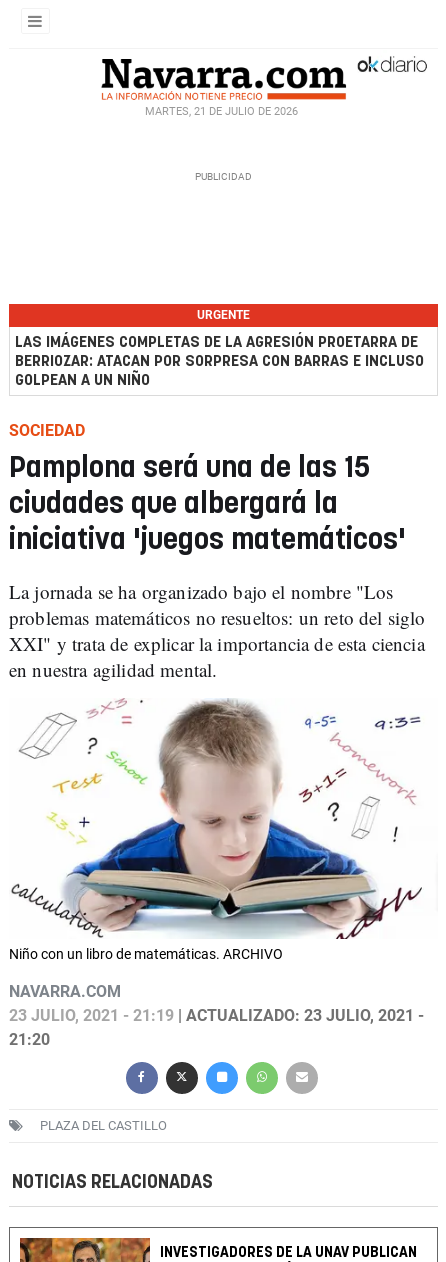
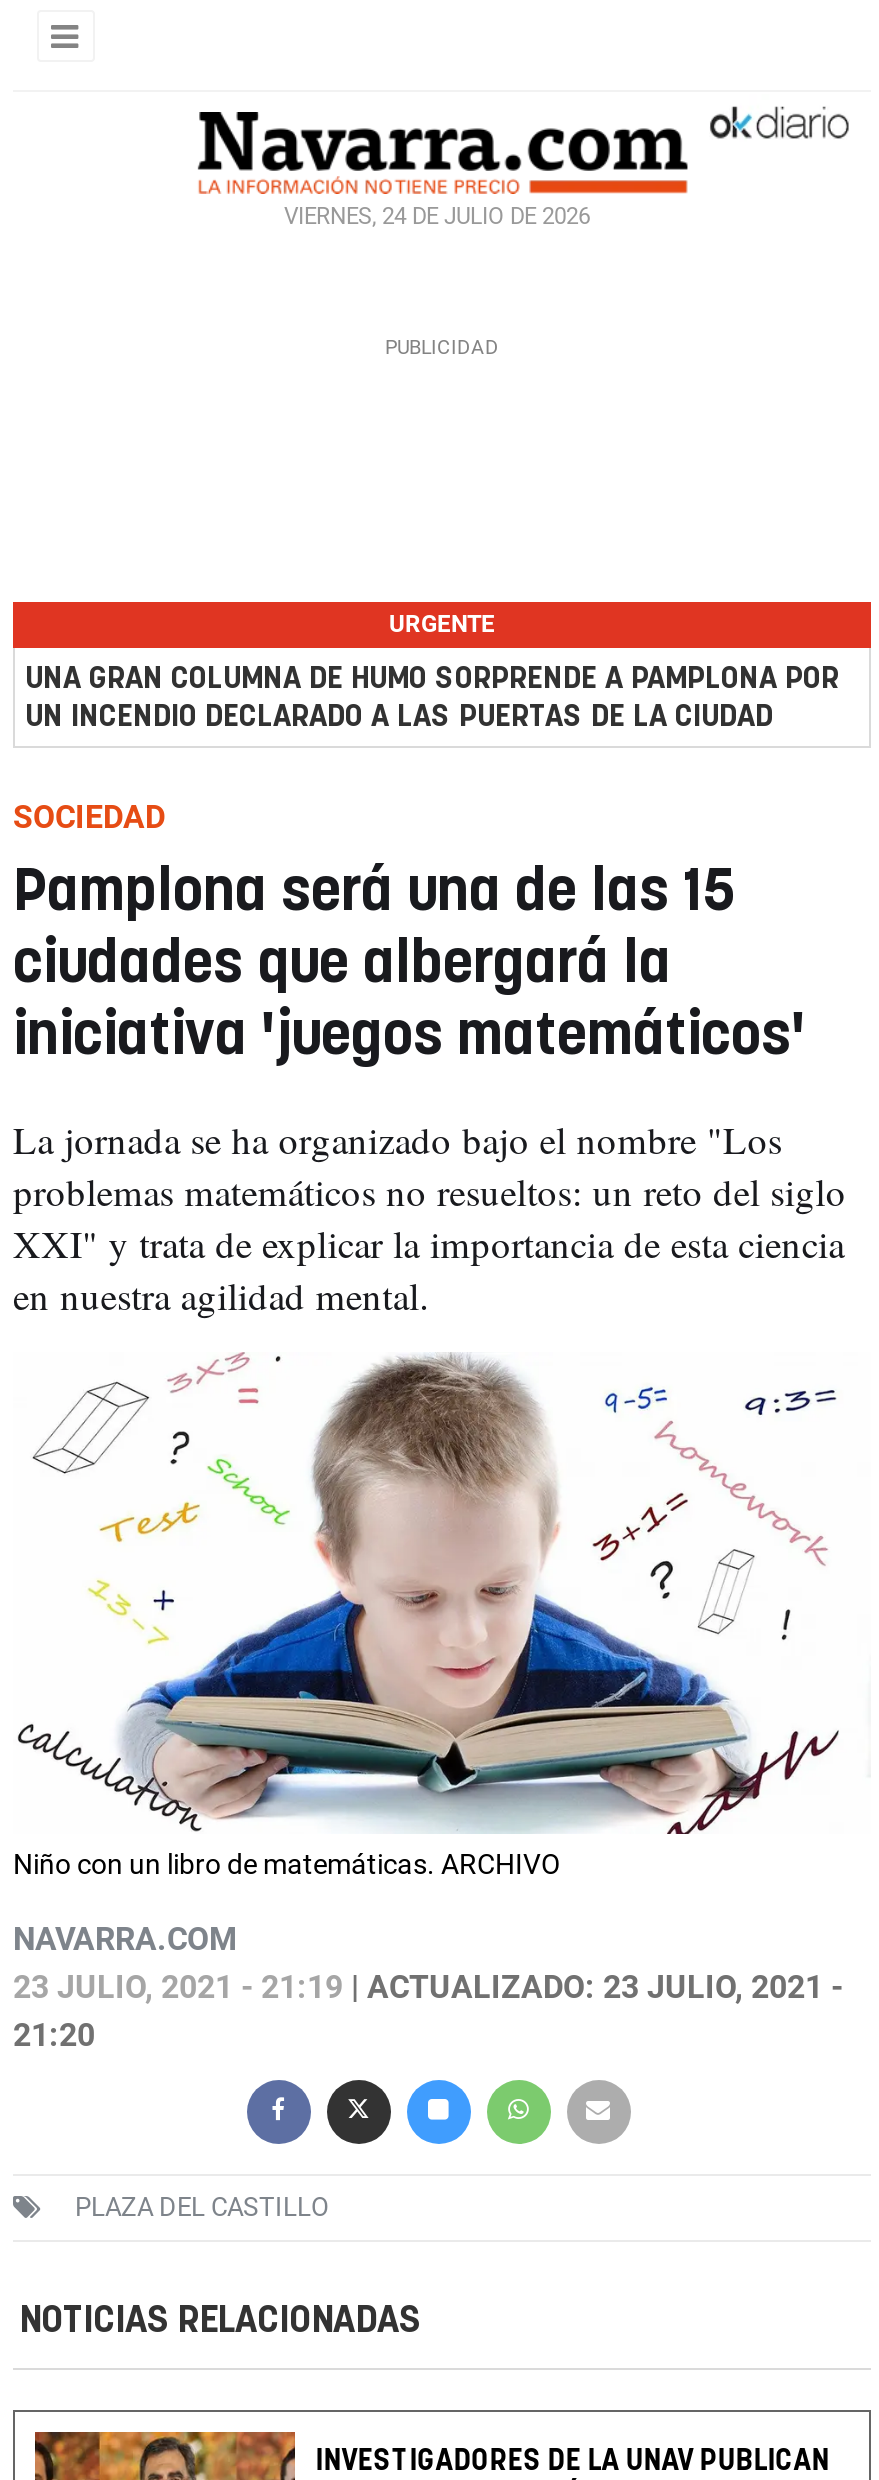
- MARTES, 21 DE JULIO DE 2026
+ VIERNES, 24 DE JULIO DE 2026

- LAS IMÁGENES COMPLETAS DE LA AGRESIÓN PROETARRA DE
- BERRIOZAR: ATACAN POR SORPRESA CON BARRAS E INCLUSO
- GOLPEAN A UN NIÑO
+ UNA GRAN COLUMNA DE HUMO SORPRENDE A PAMPLONA POR
+ UN INCENDIO DECLARADO A LAS PUERTAS DE LA CIUDAD
